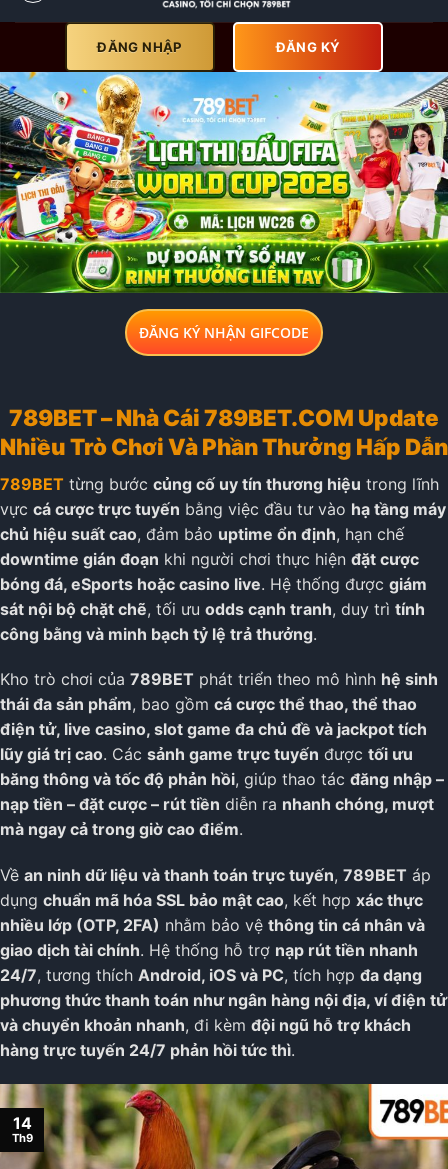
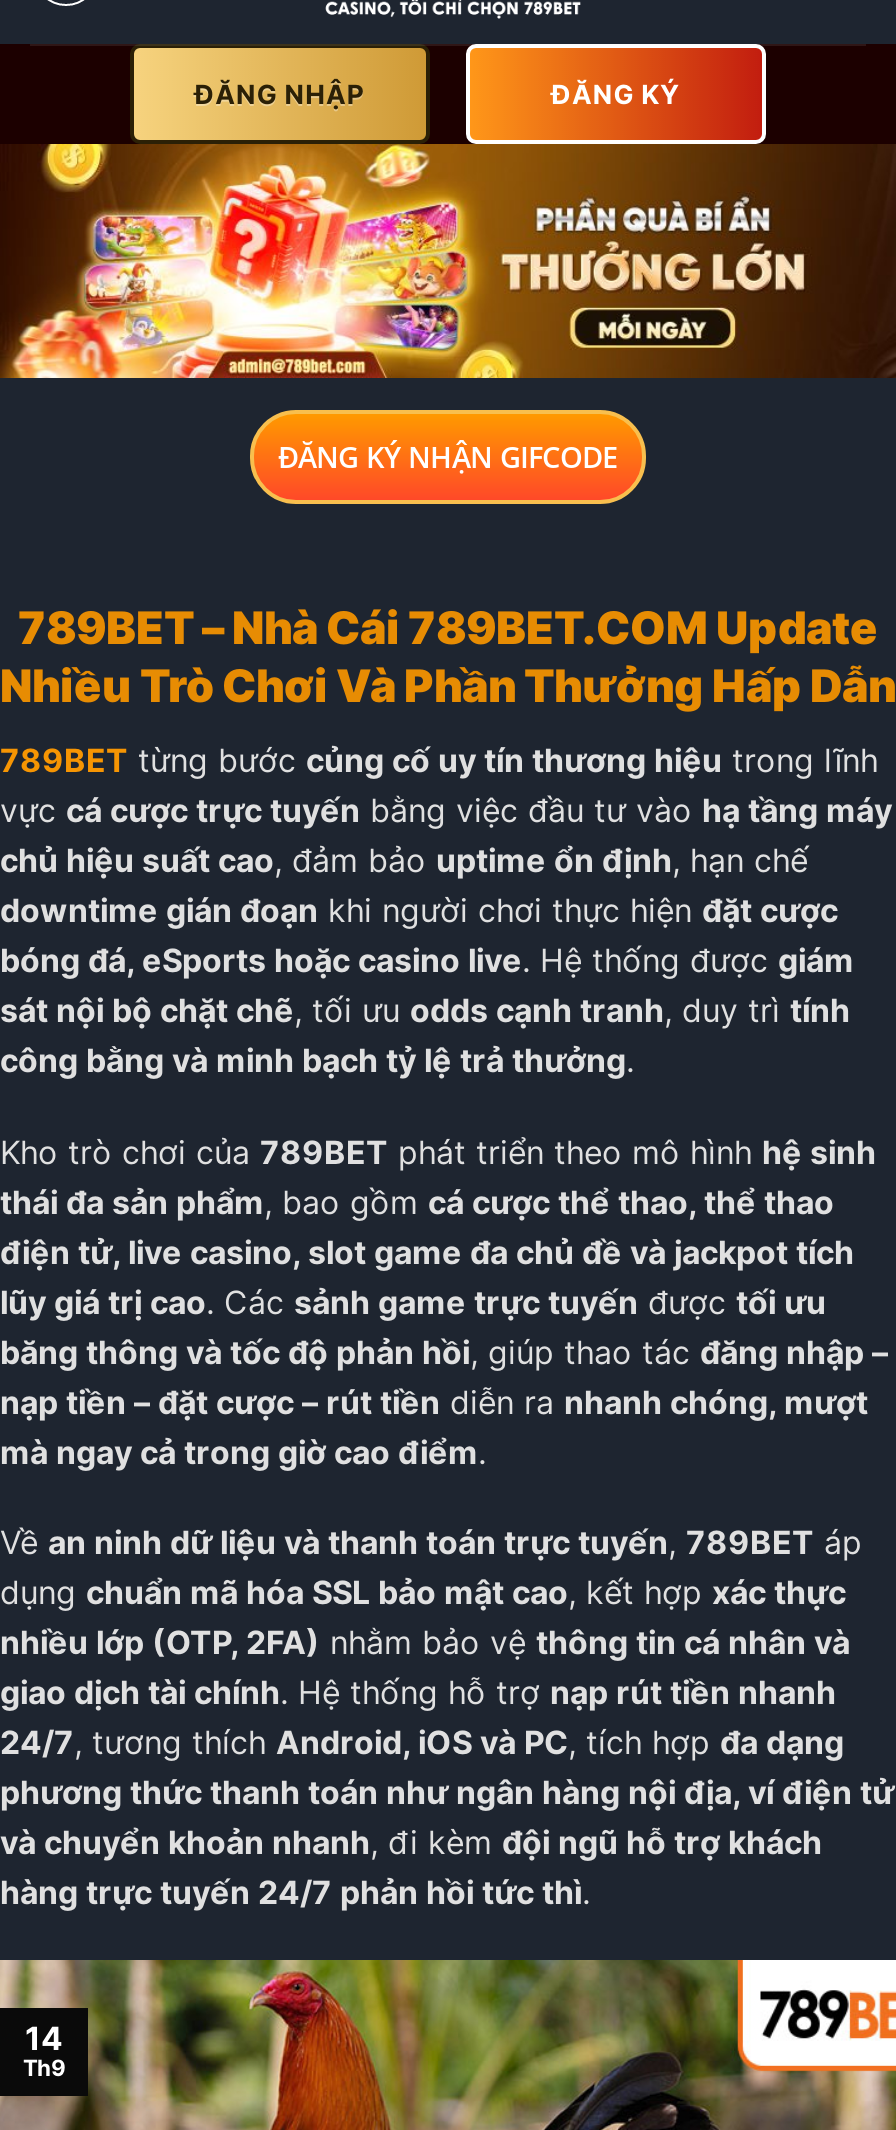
- [image]
+ [image]
